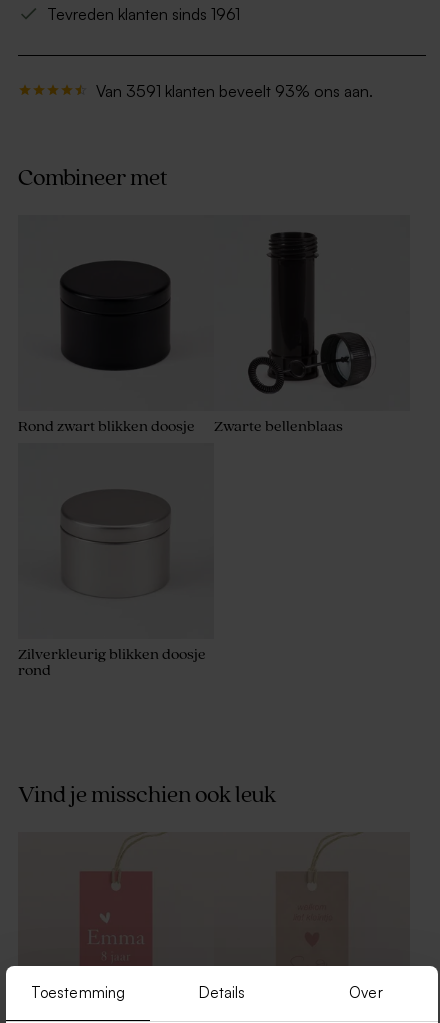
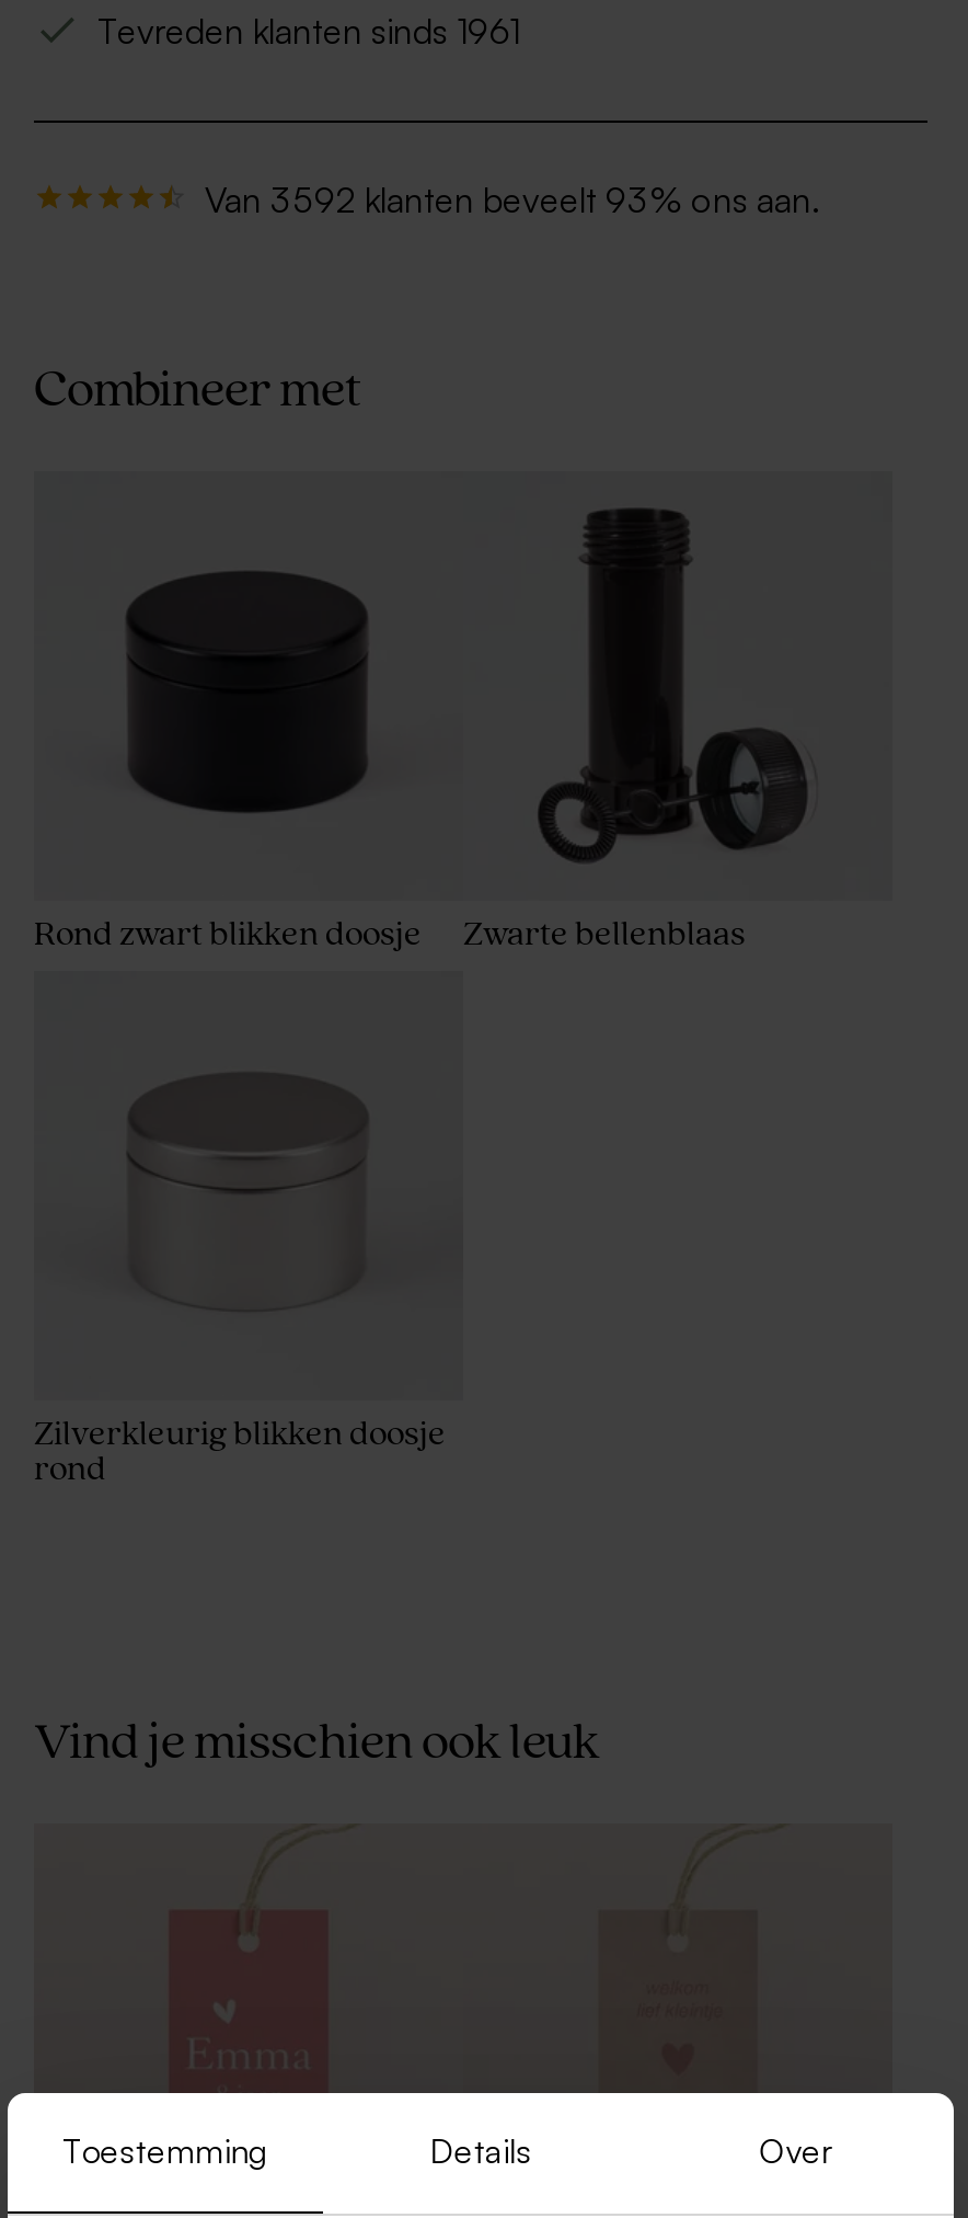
- Van 3591 klanten beveelt 93% ons aan.
+ Van 3592 klanten beveelt 93% ons aan.
